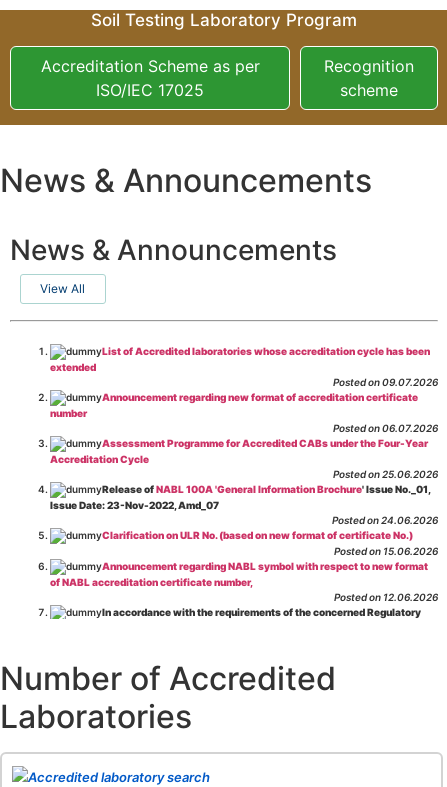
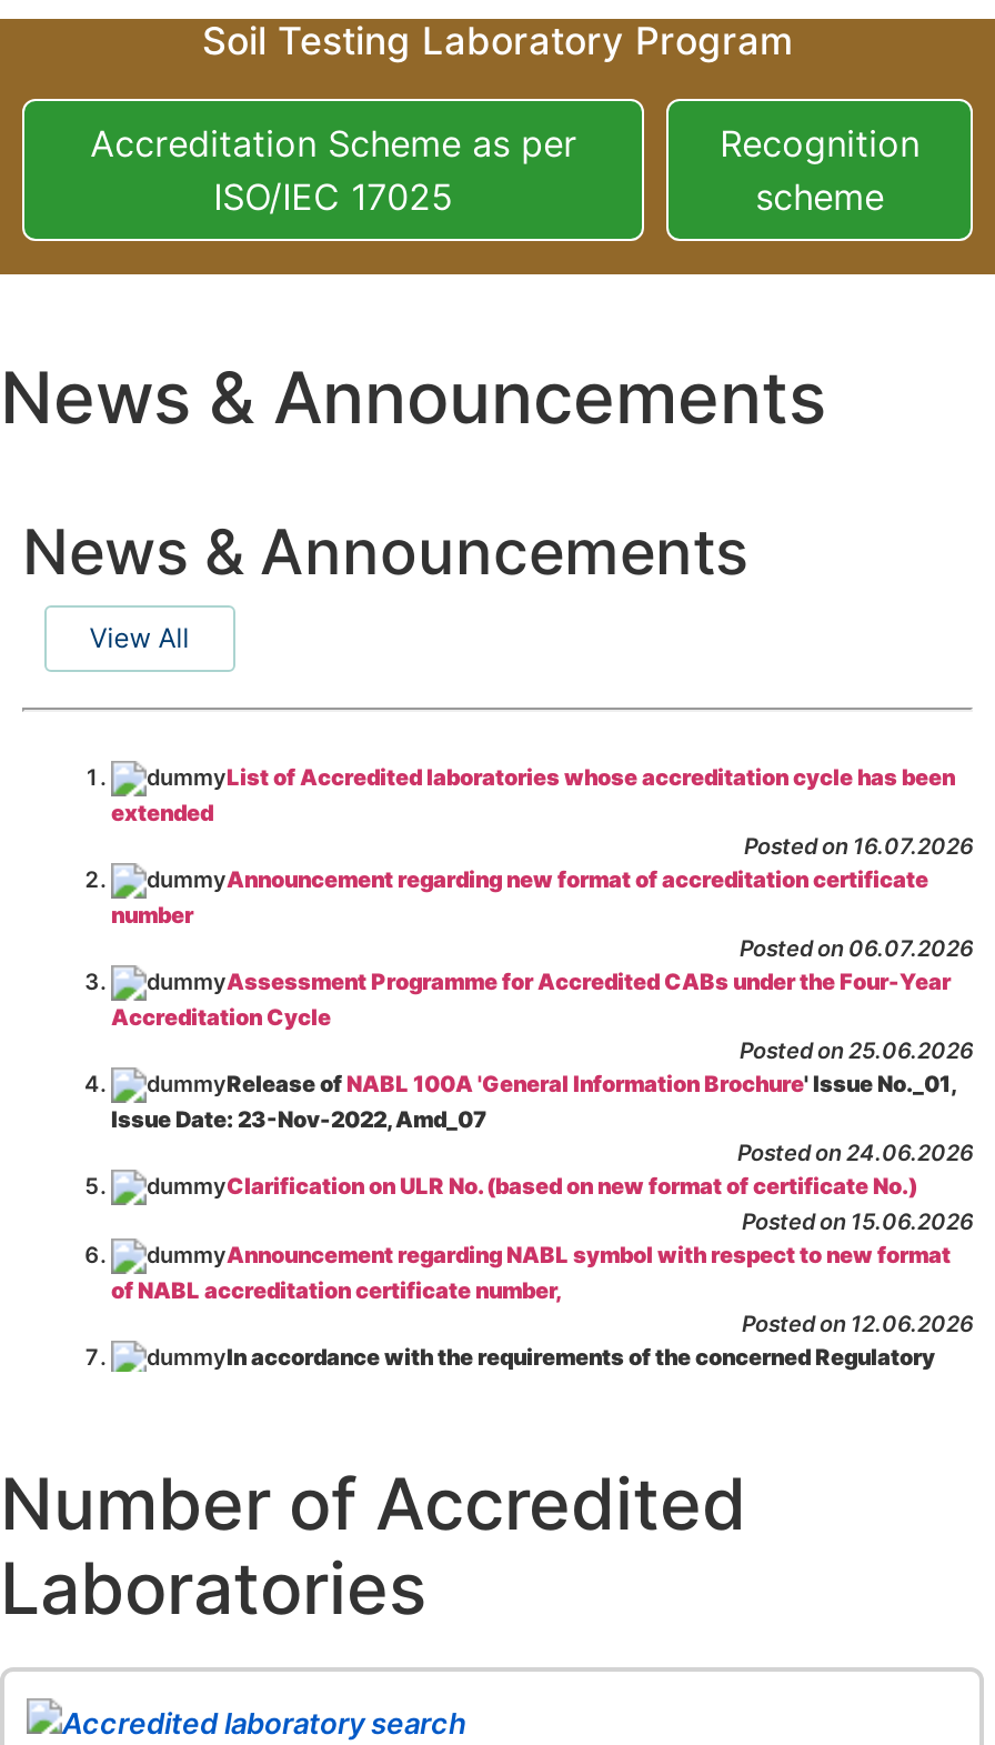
- Posted on 09.07.2026
+ Posted on 16.07.2026
